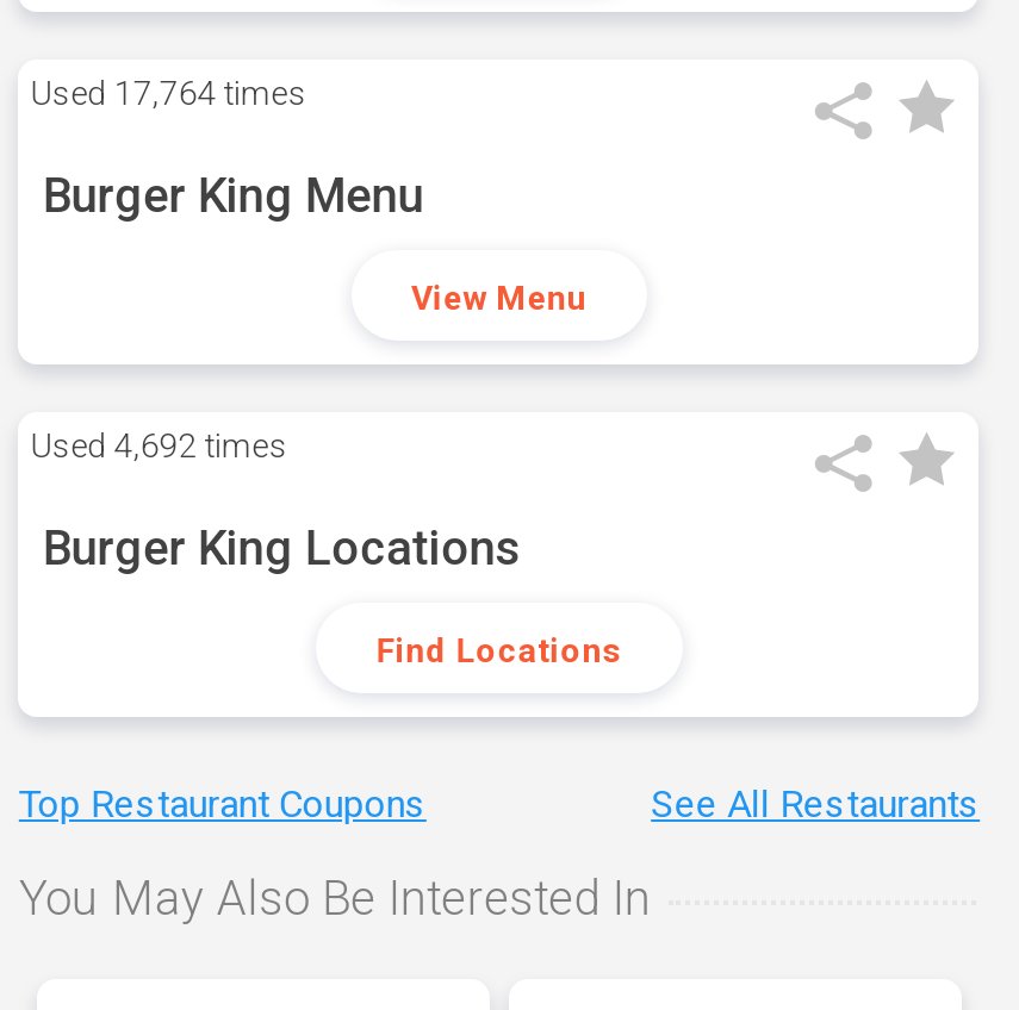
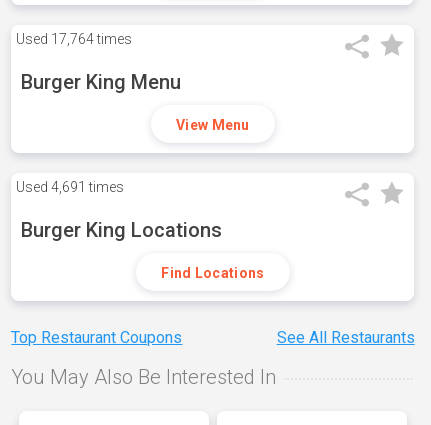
- Used 4,692 times
+ Used 4,691 times
